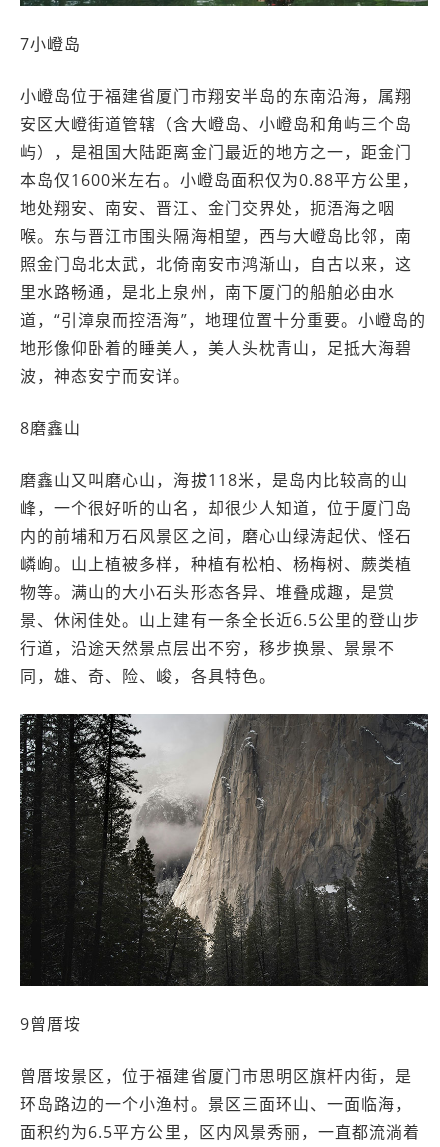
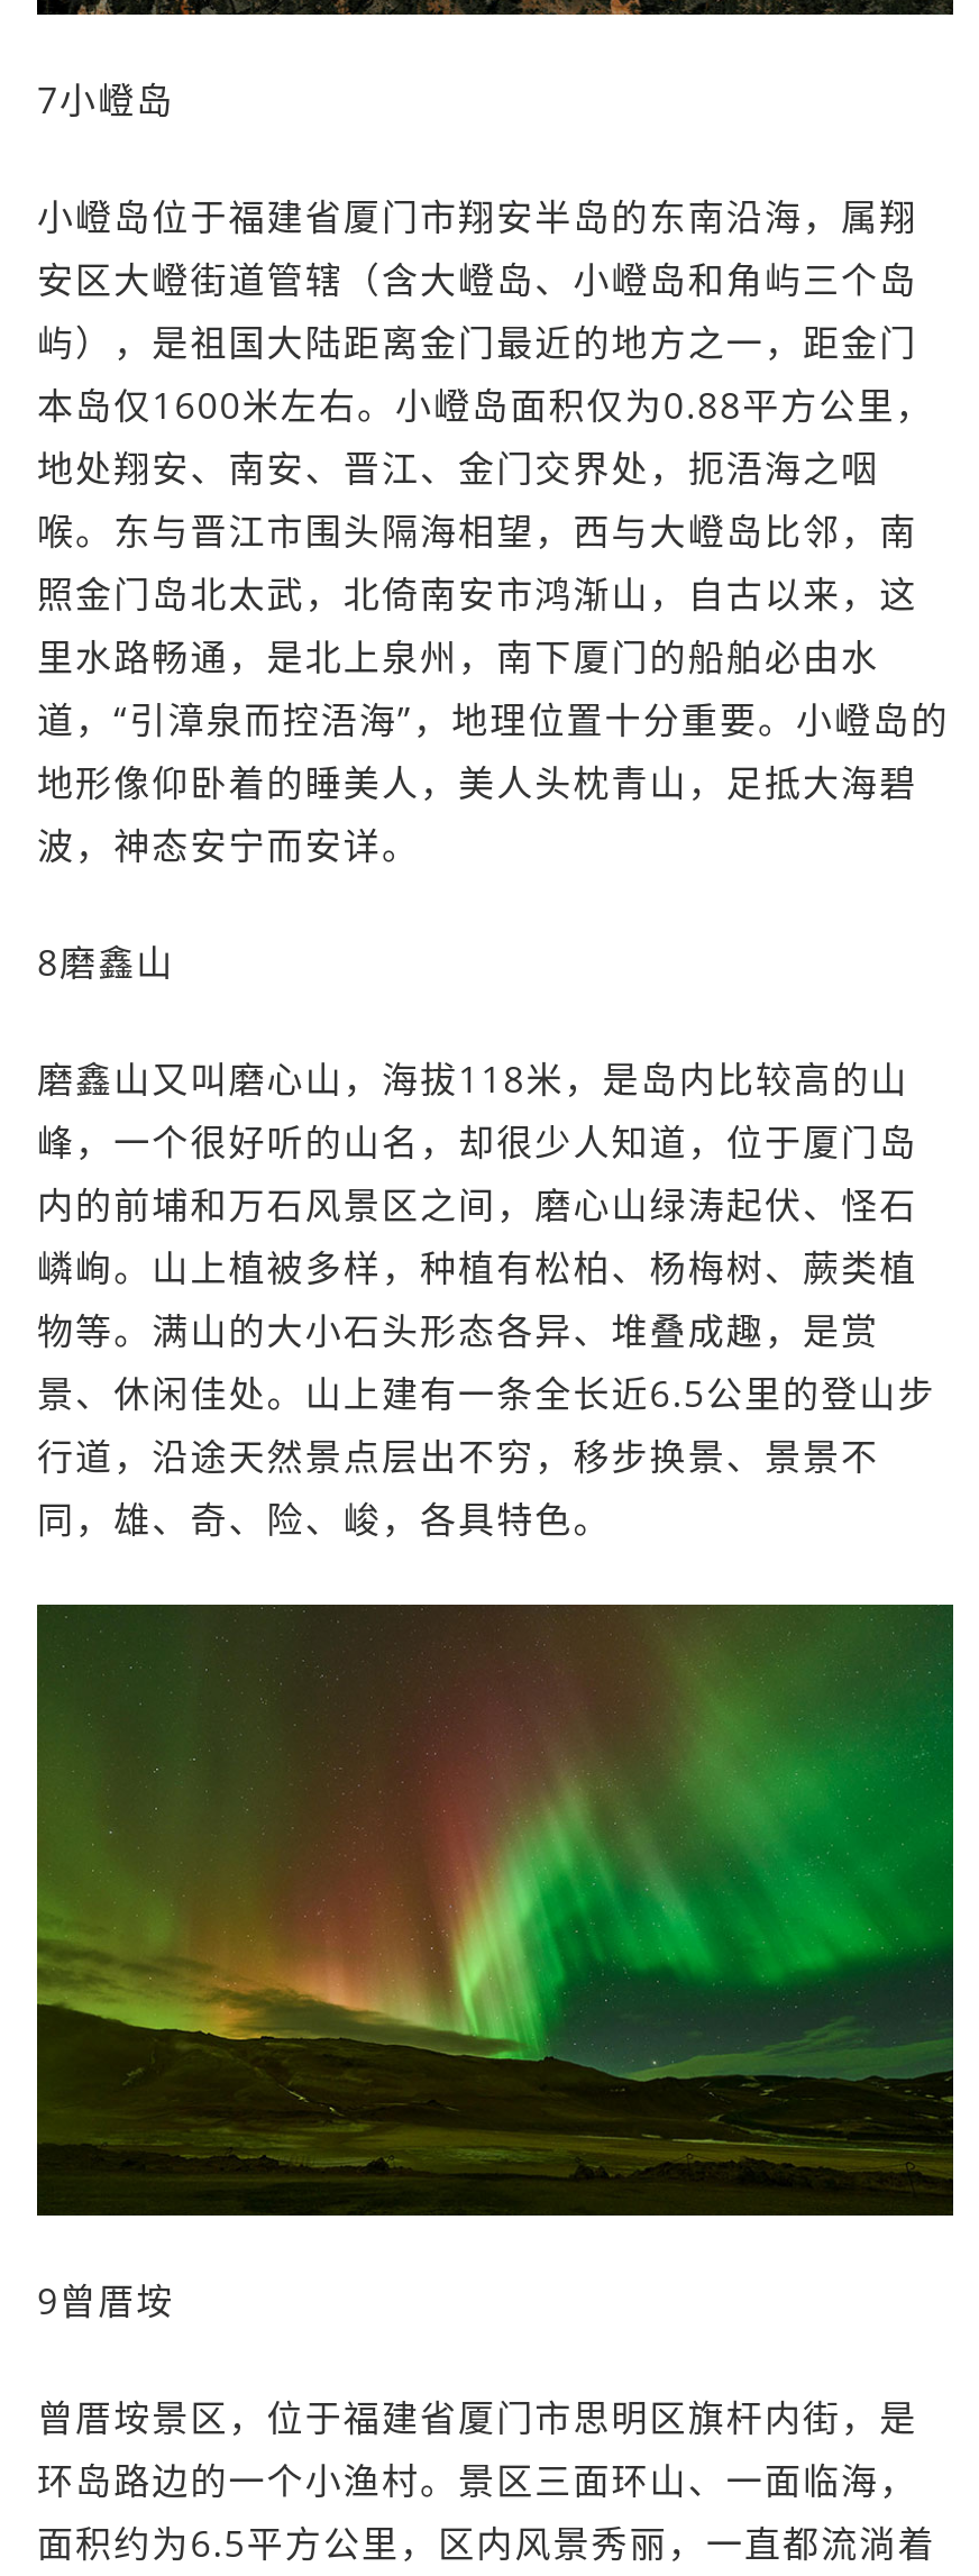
- [image]
+ [image]
